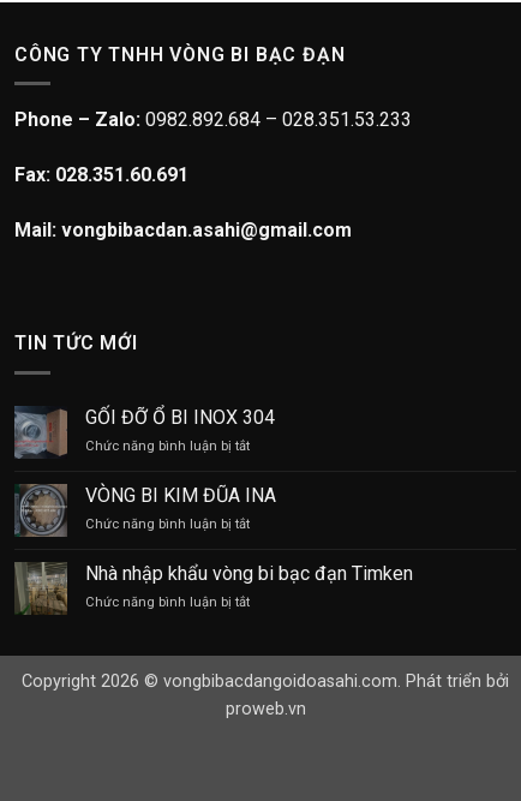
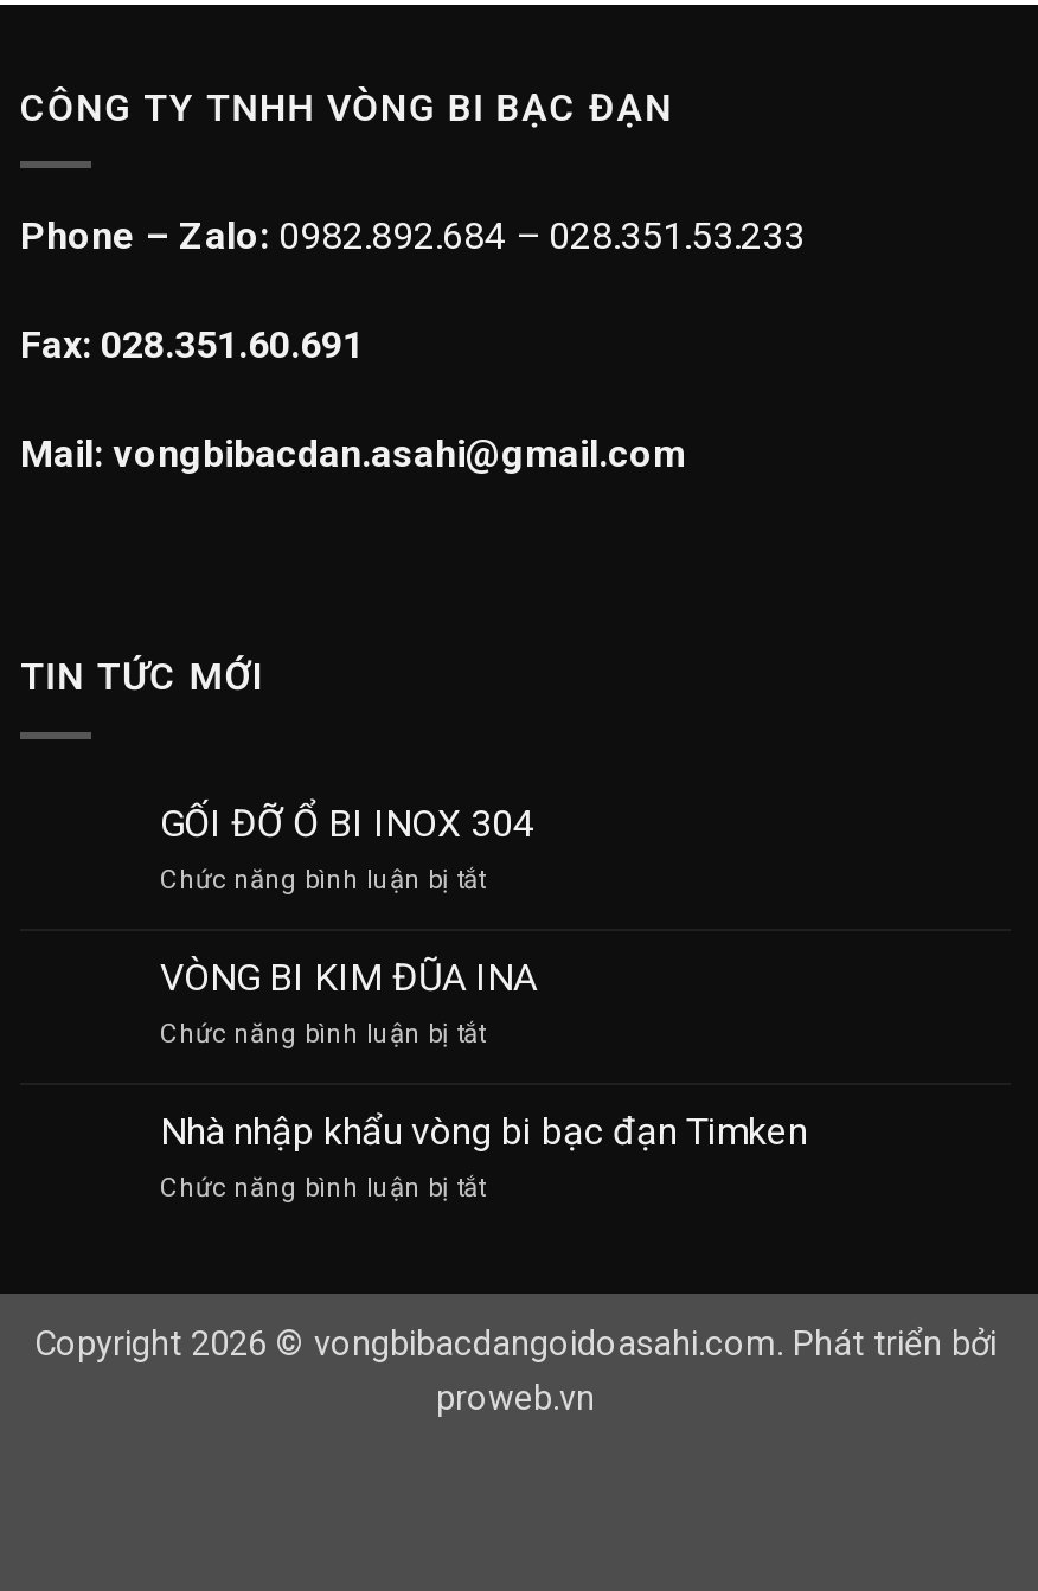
- [image]

- [image]

- [image]
